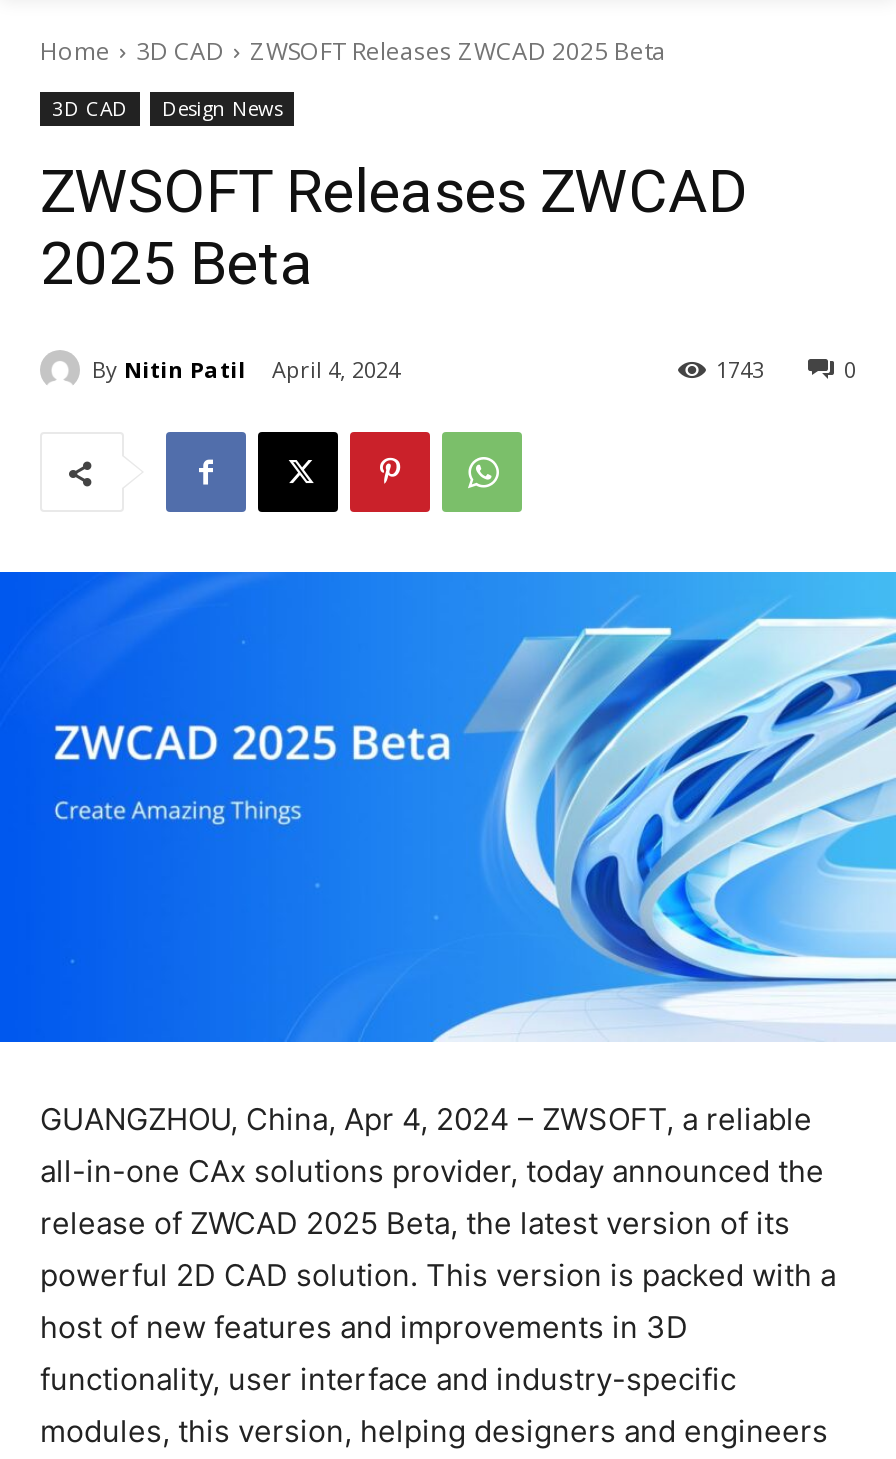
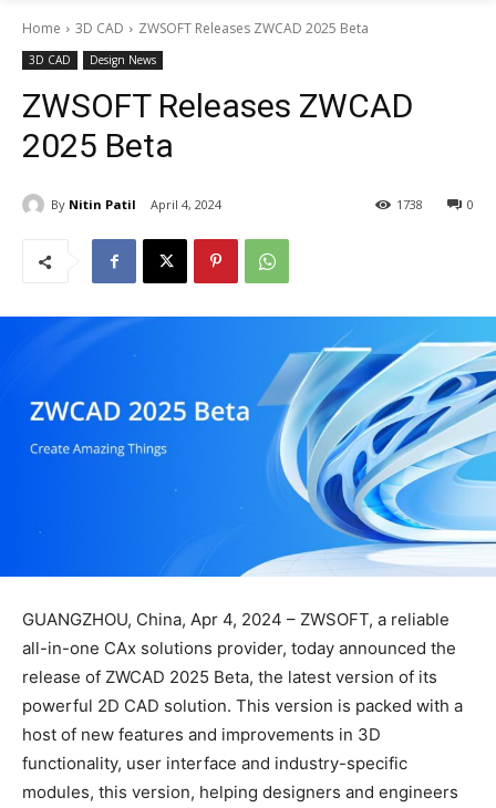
- 1743
+ 1738
